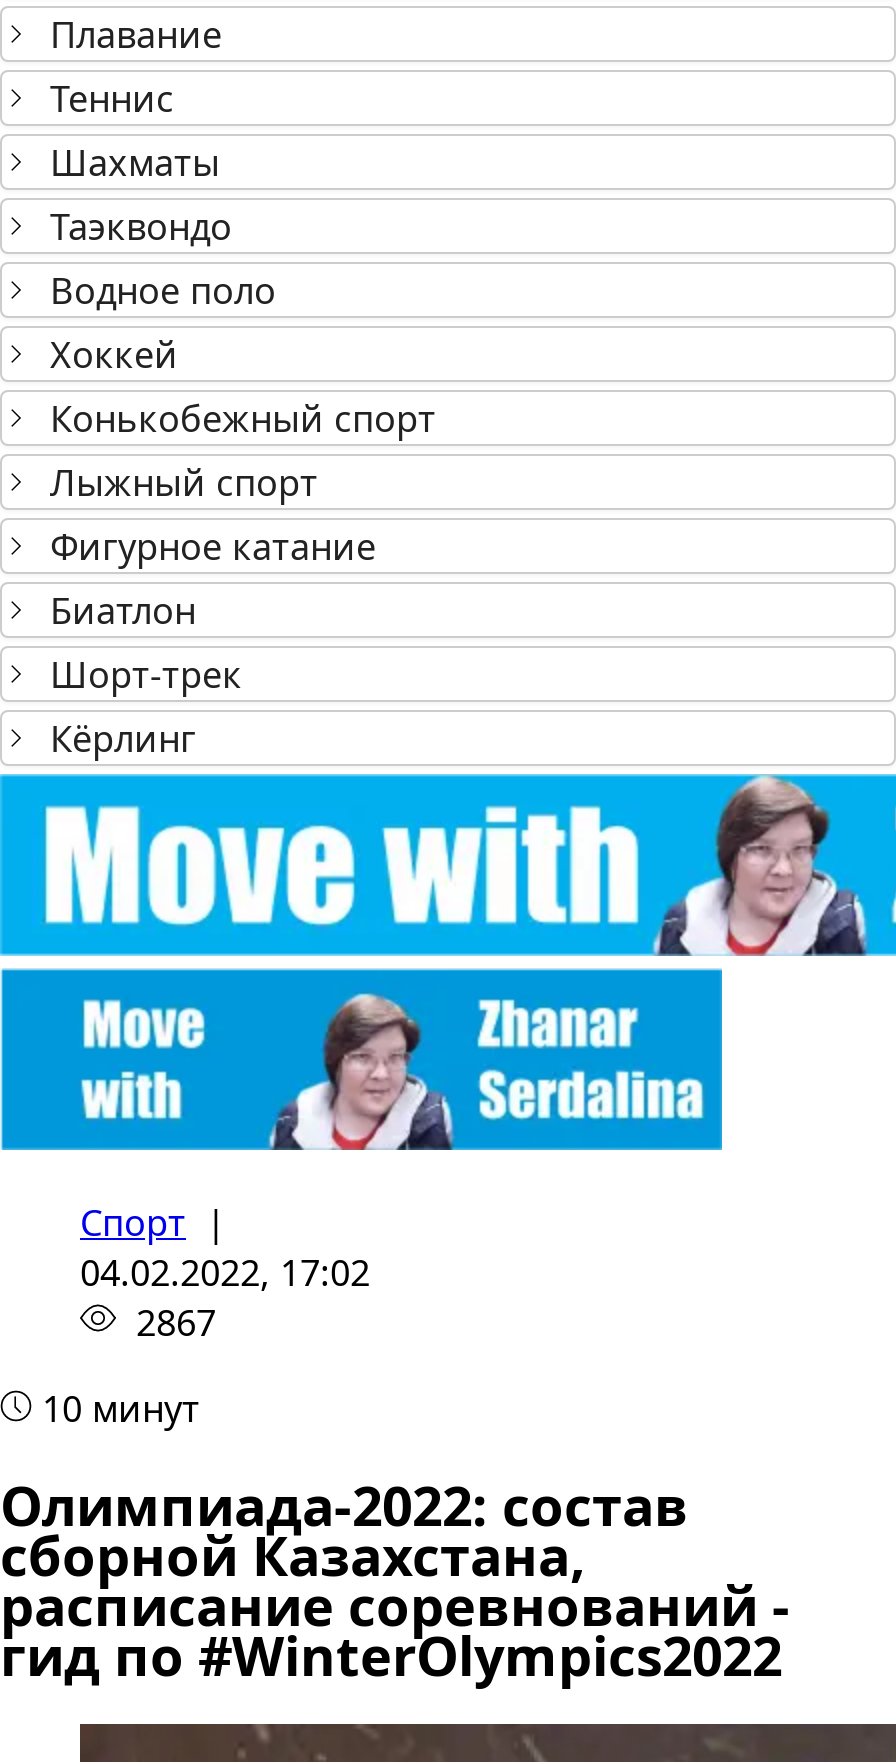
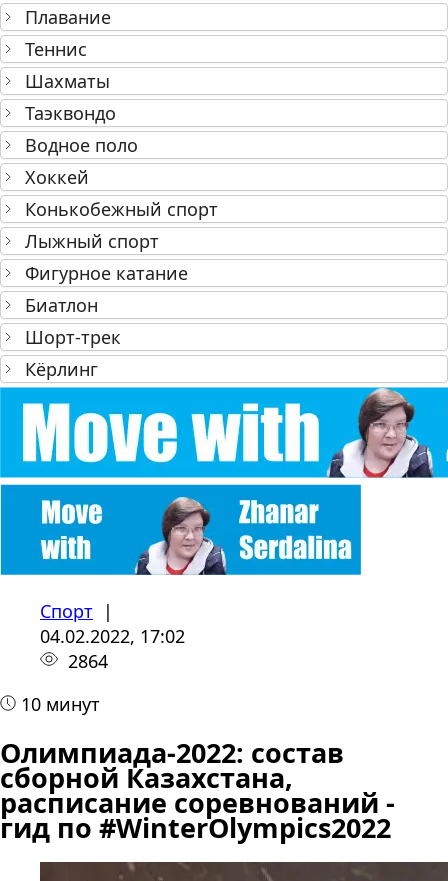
- 2867
+ 2864
